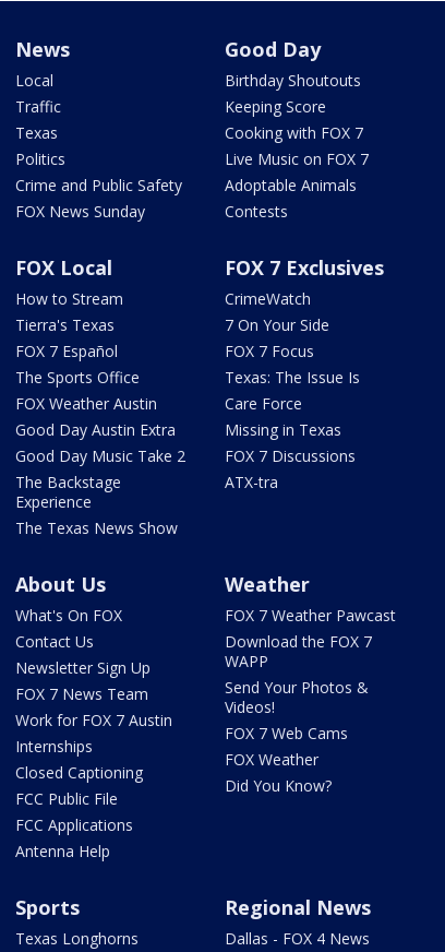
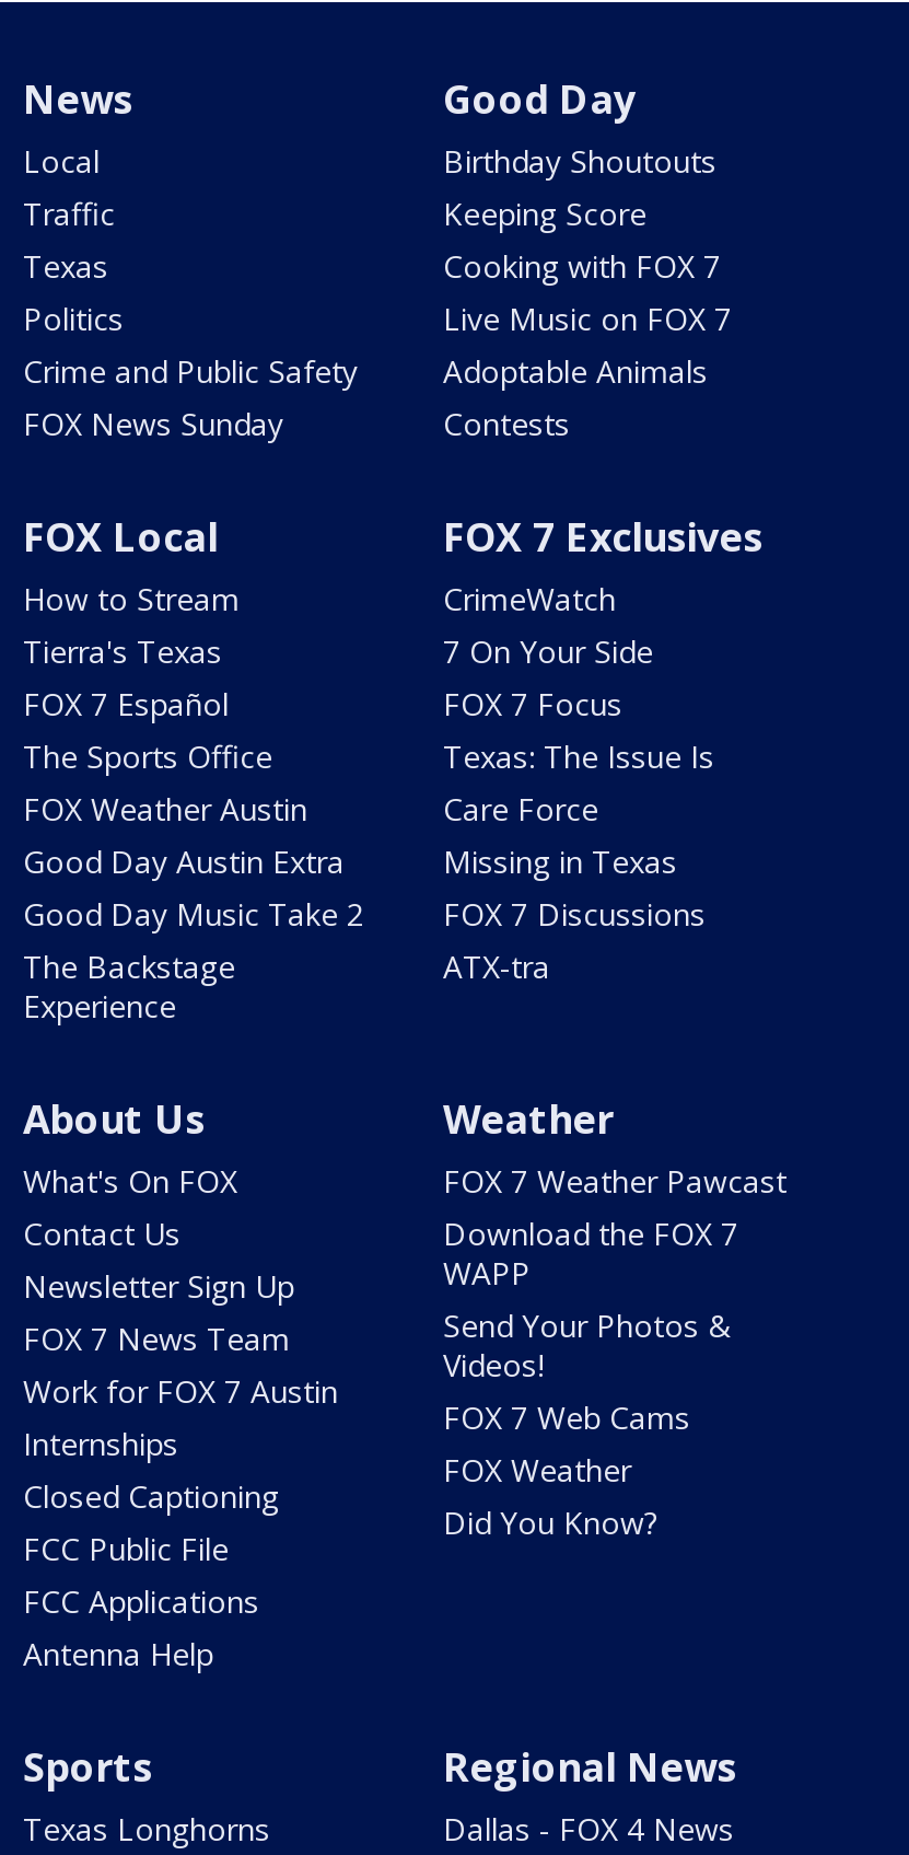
- The Texas News Show
